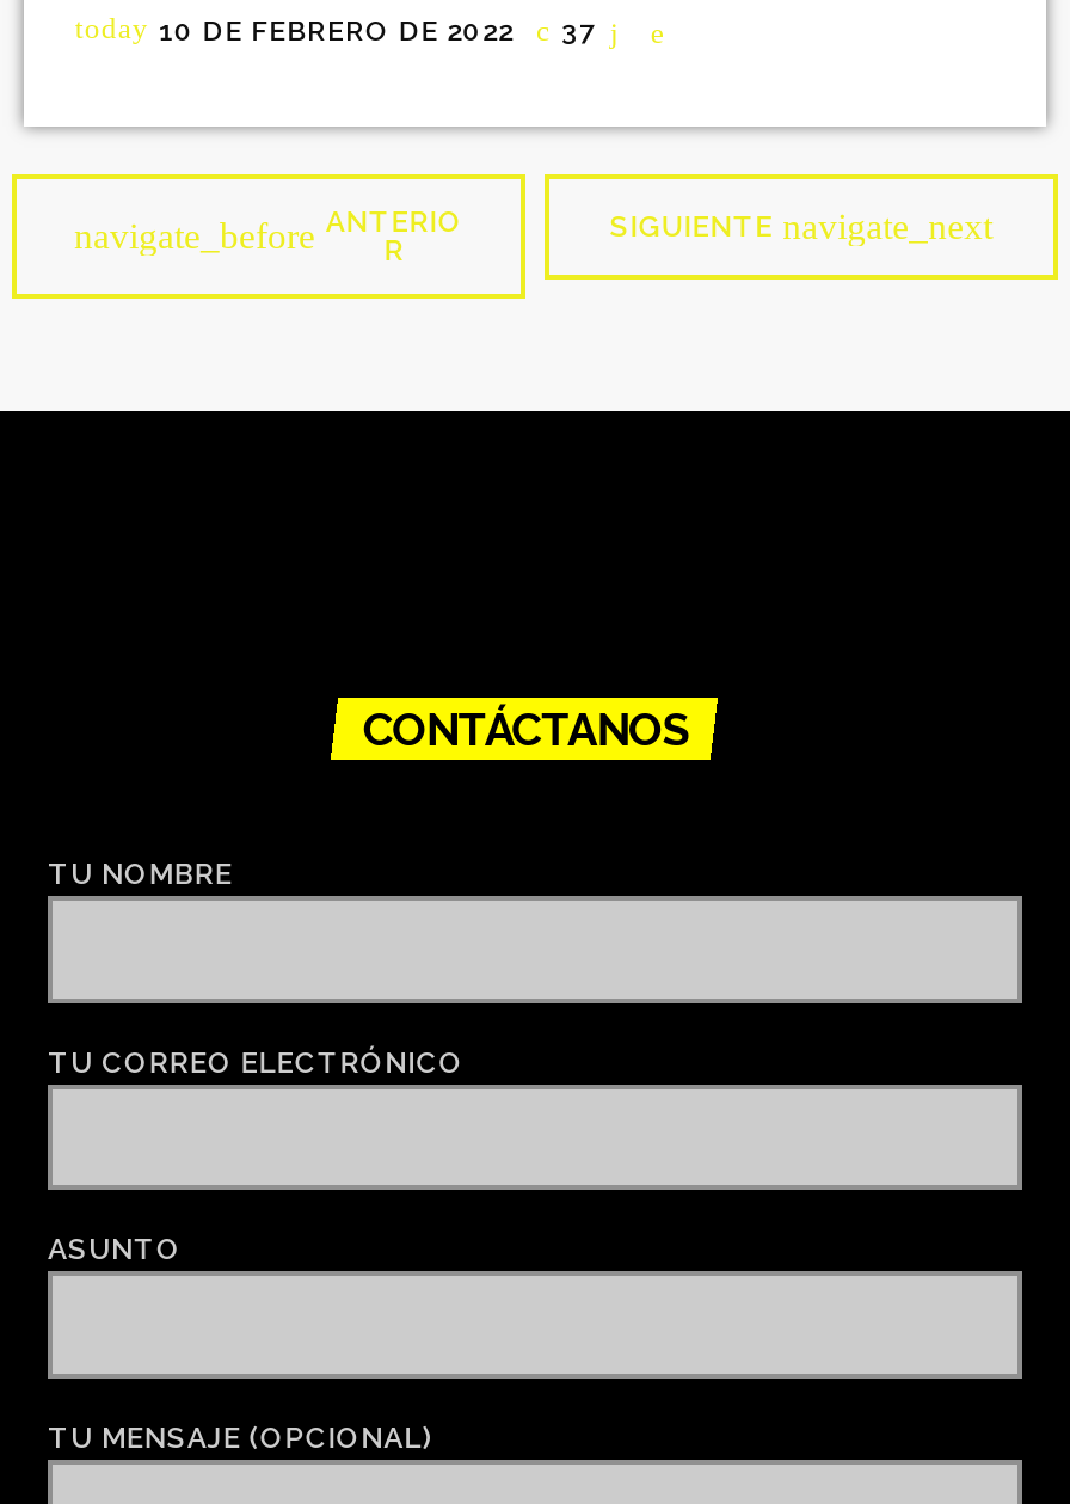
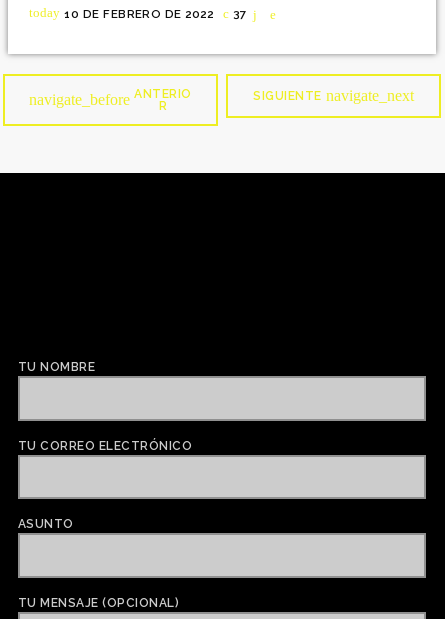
- CONTÁCTANOS
